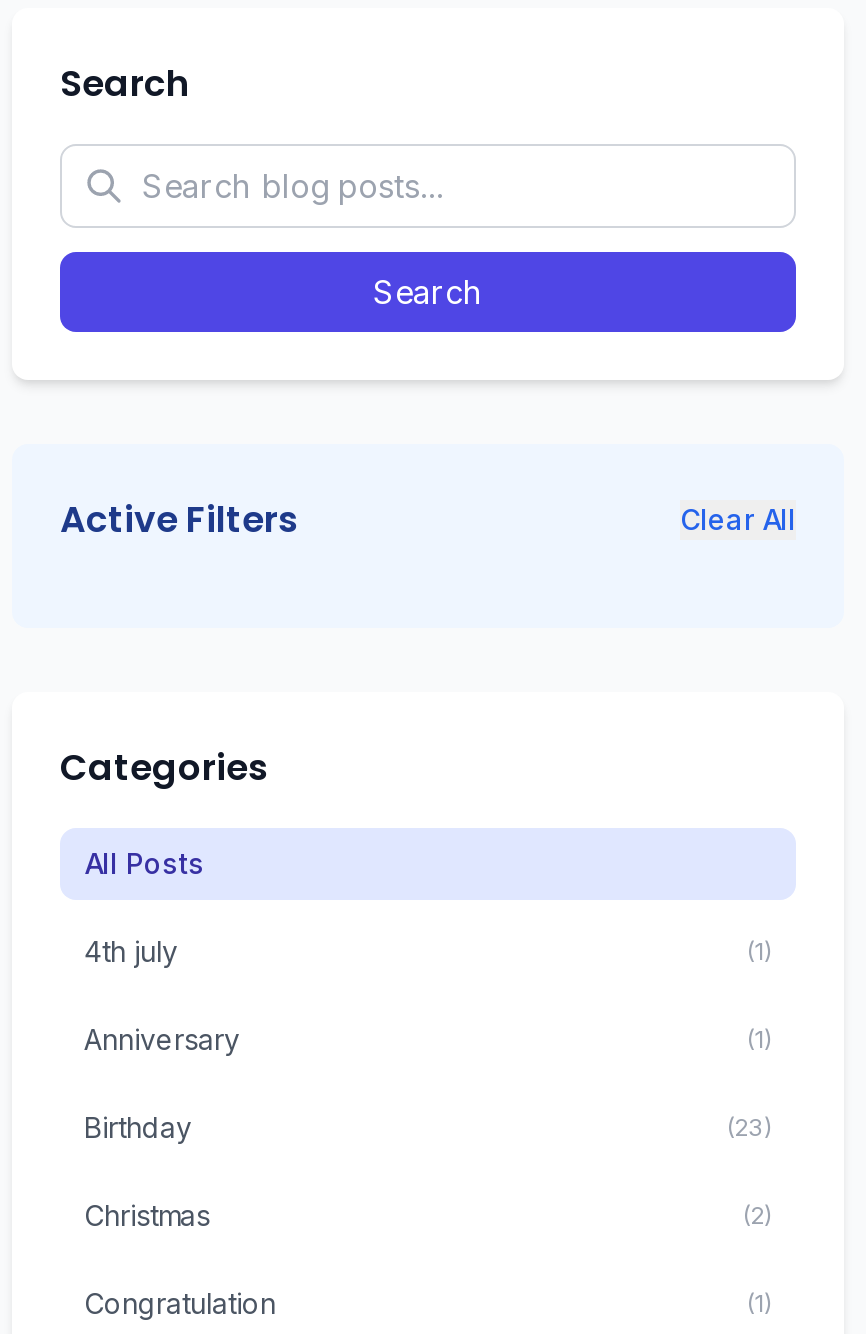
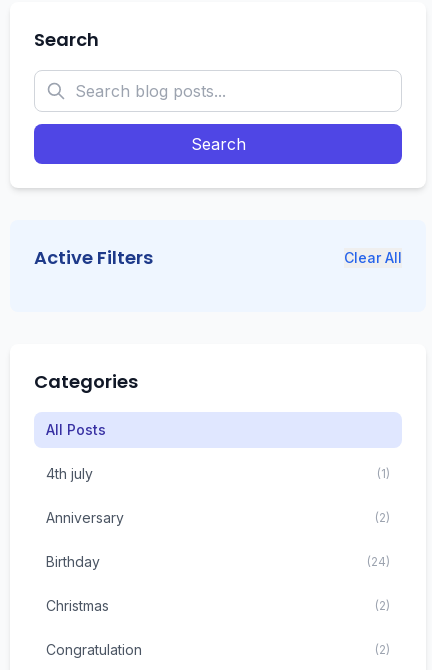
- (1)
+ (2)

- (23)
+ (24)

- (1)
+ (2)
